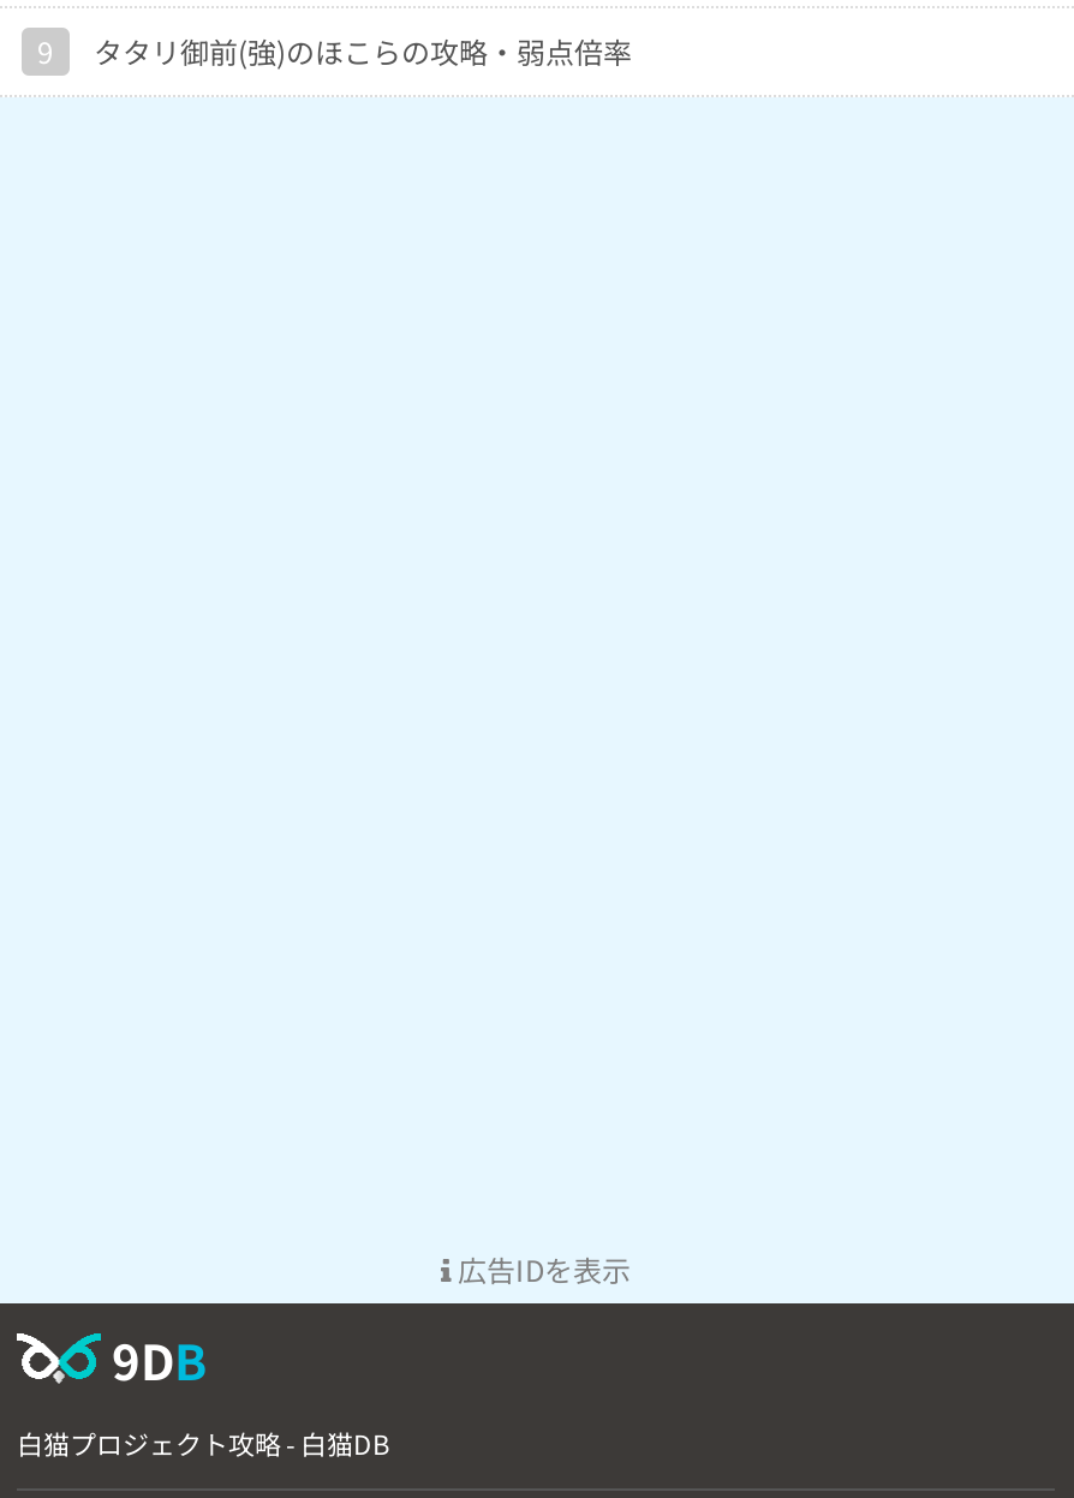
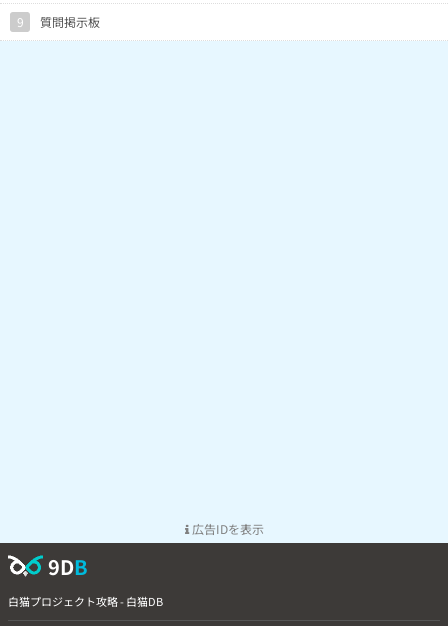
- タタリ御前(強)のほこらの攻略・弱点倍率
+ 質問掲示板
